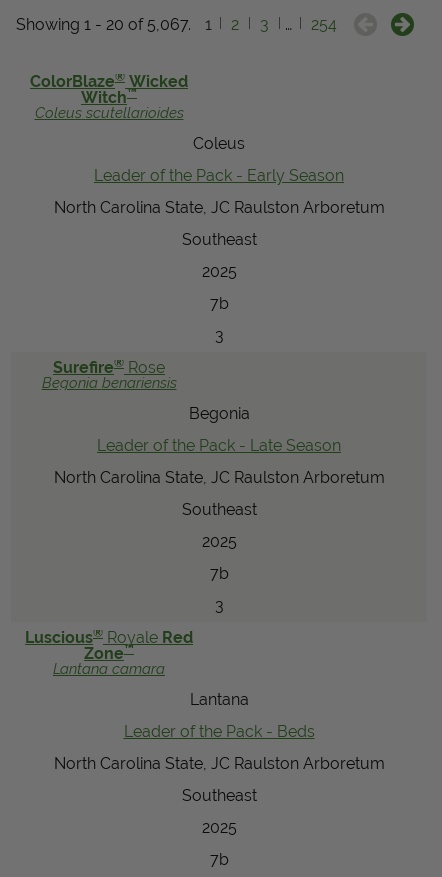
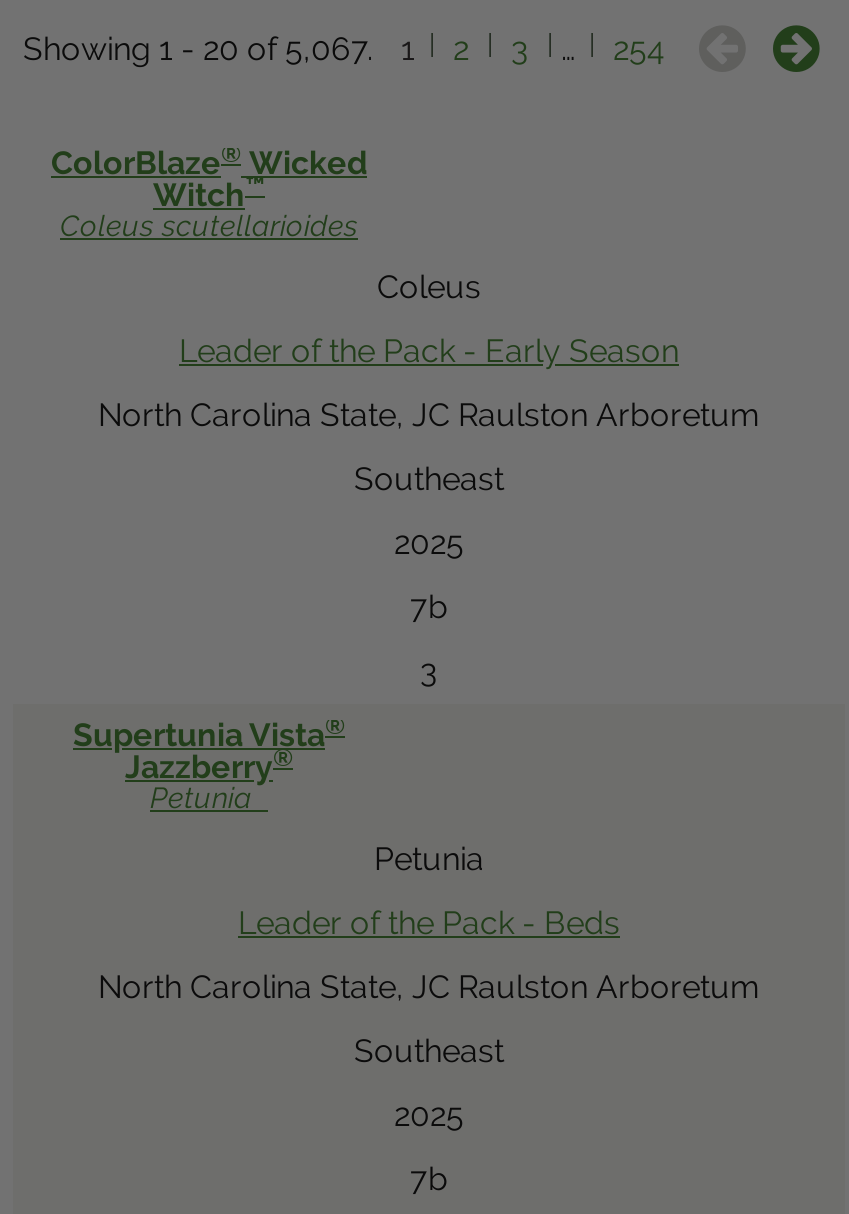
- Surefire® Rose
- Begonia benariensis
- Begonia
- Leader of the Pack - Late Season
- North Carolina State, JC Raulston Arboretum
- Southeast
- 2025
- 7b
- 3
- Luscious® Royale Red
- Zone™
- Lantana camara
- Lantana
+ Supertunia Vista®
+ Jazzberry®
+ Petunia
+ Petunia
